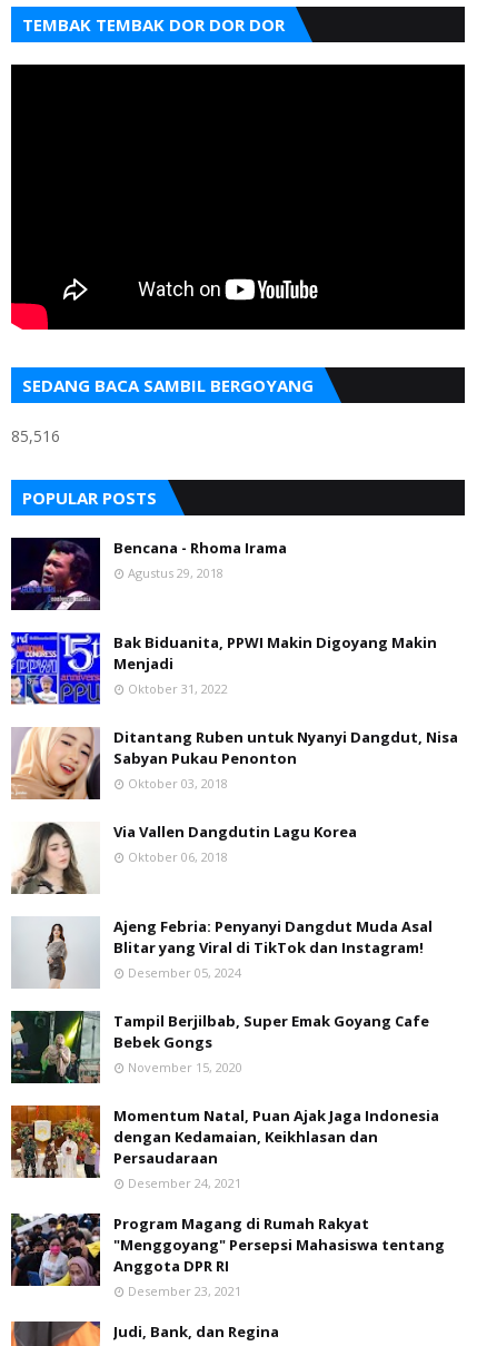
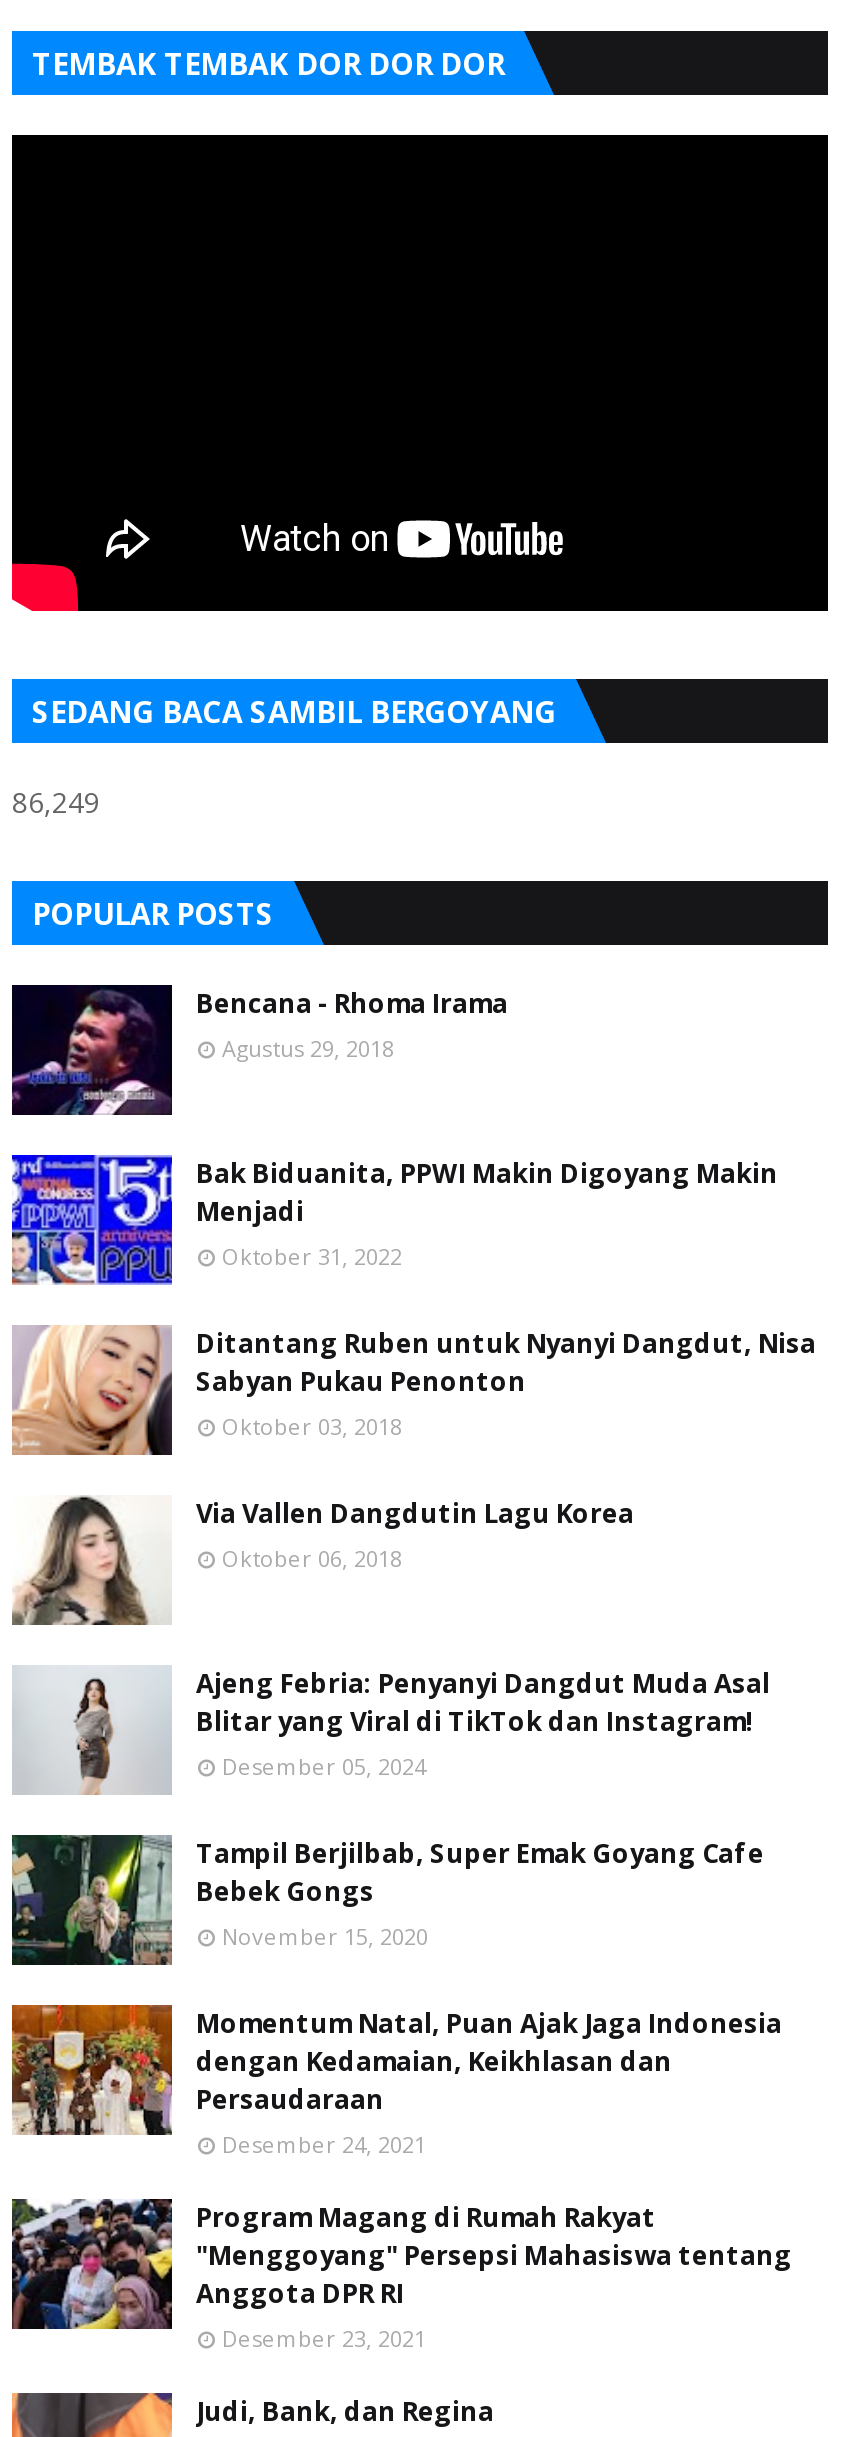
- 85,516
+ 86,249
